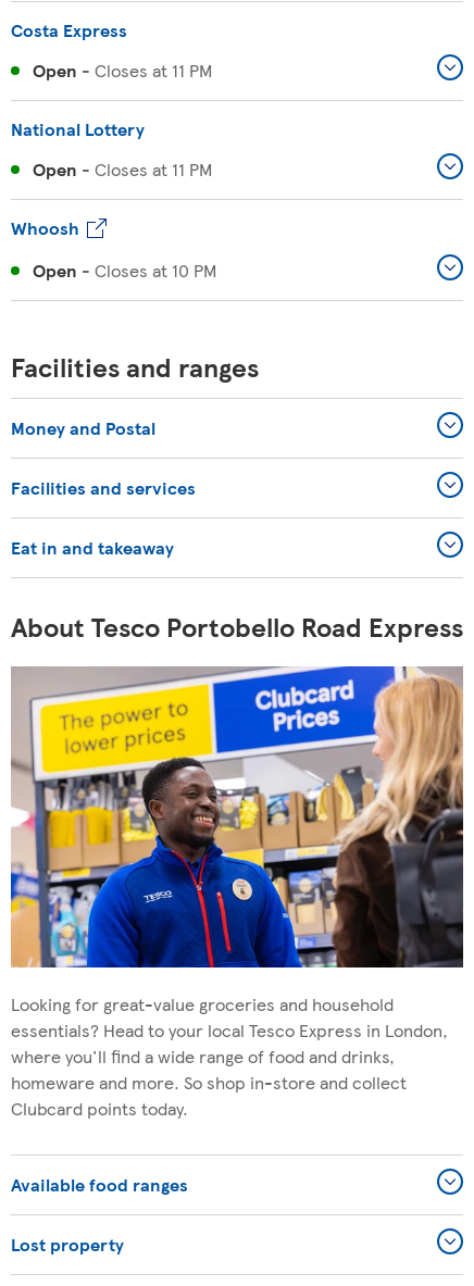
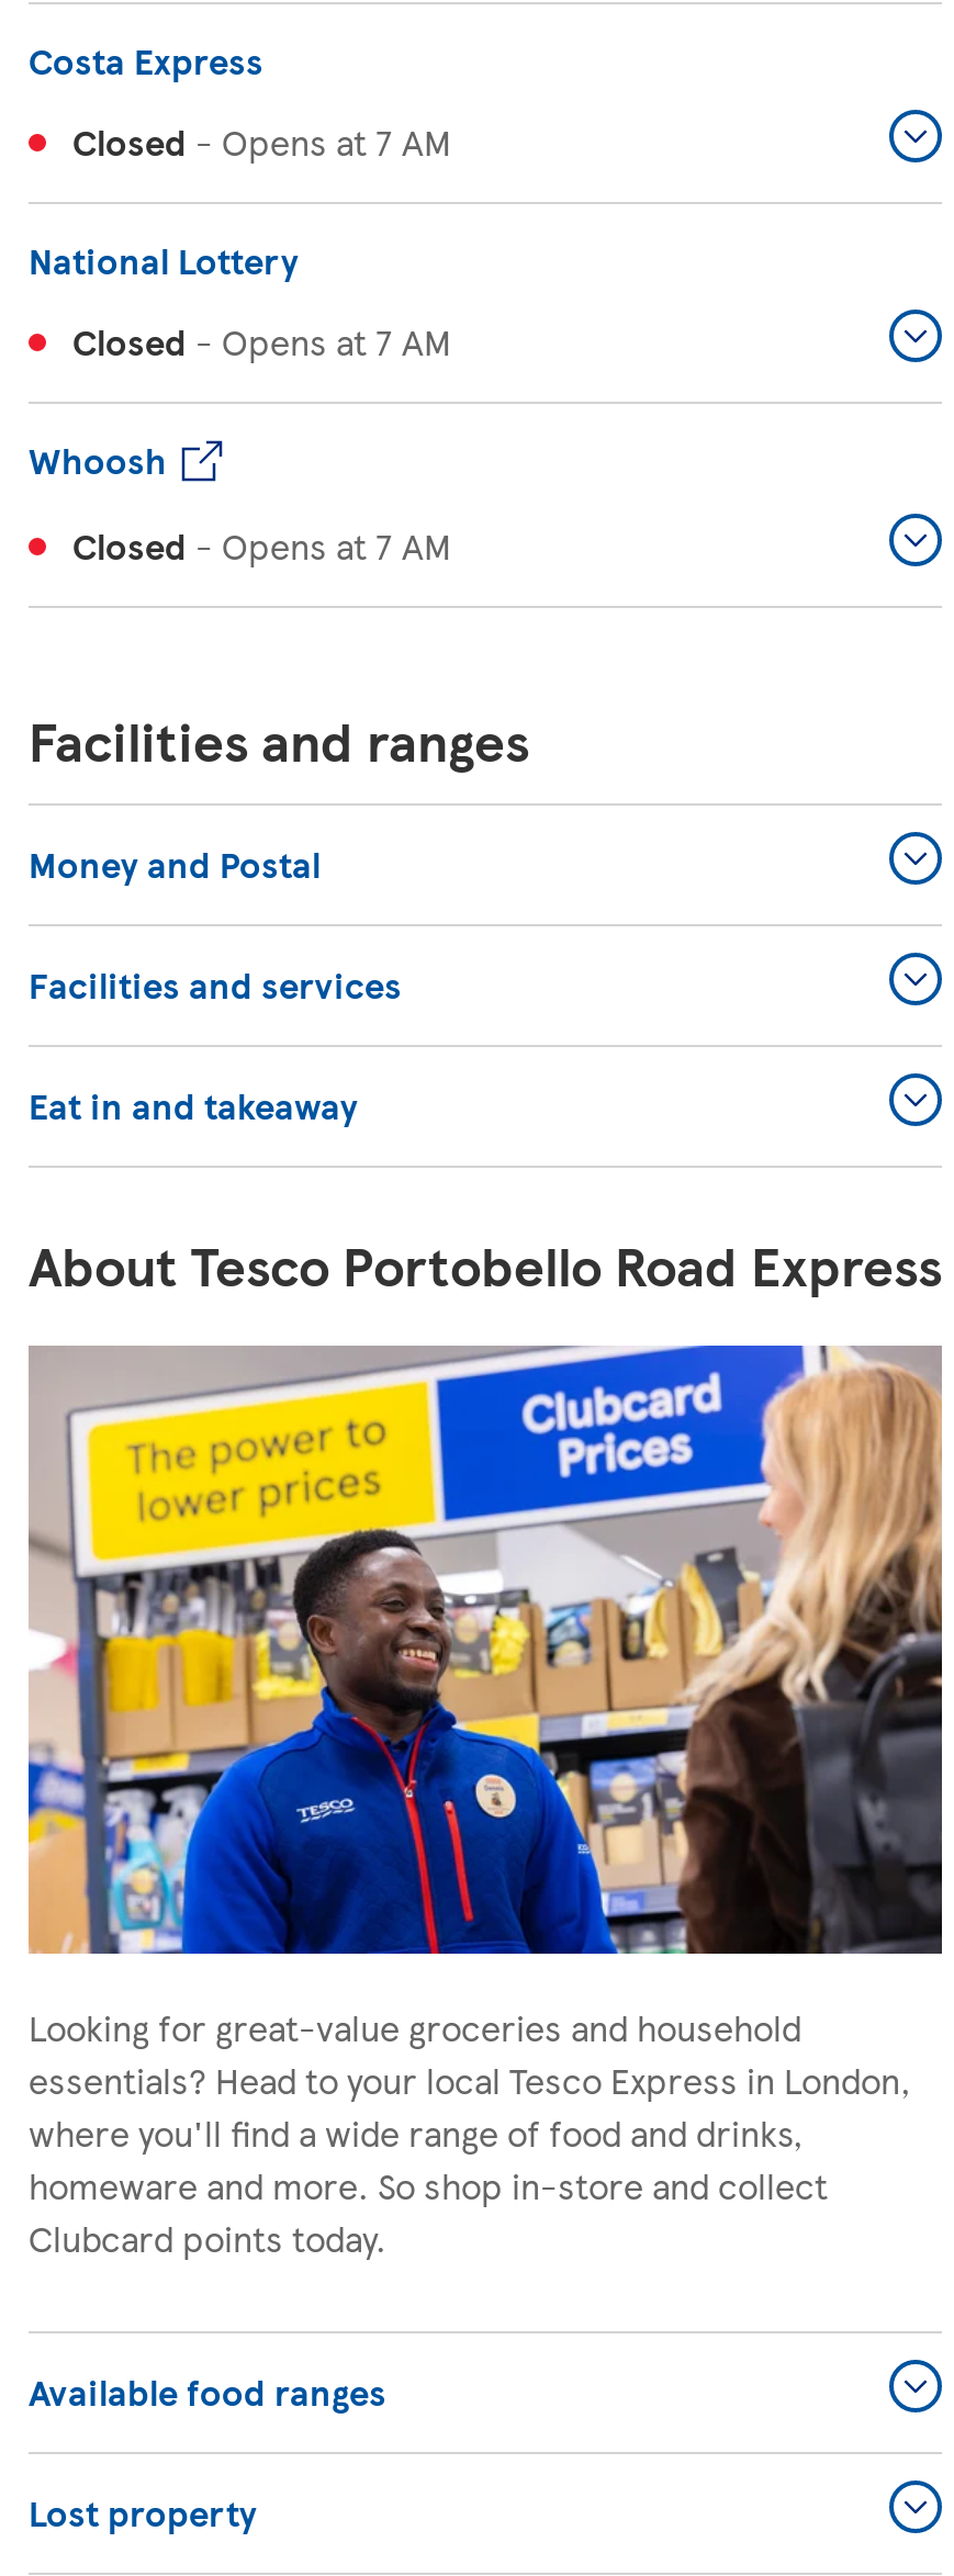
- Open - Closes at 11 PM
+ Closed - Opens at 7 AM

- Open - Closes at 11 PM
+ Closed - Opens at 7 AM

- Open - Closes at 10 PM
+ Closed - Opens at 7 AM
